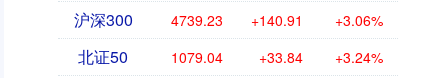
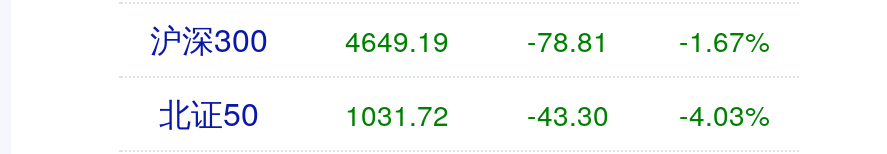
- 4739.23
+ 4649.19

- +140.91
+ -78.81

- +3.06%
+ -1.67%

- 1079.04
+ 1031.72

- +33.84
+ -43.30

- +3.24%
+ -4.03%
